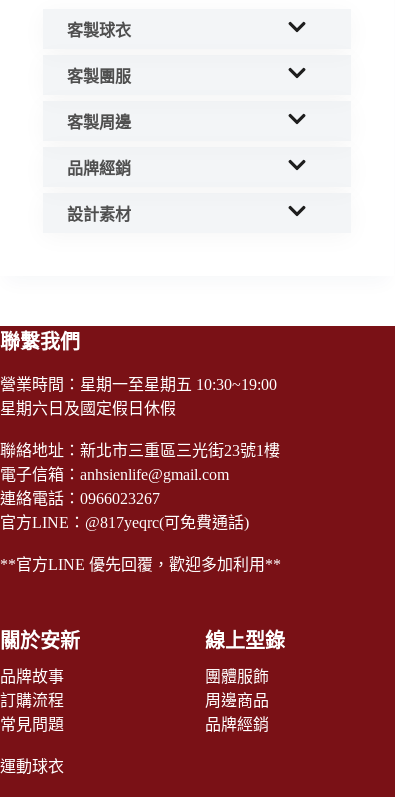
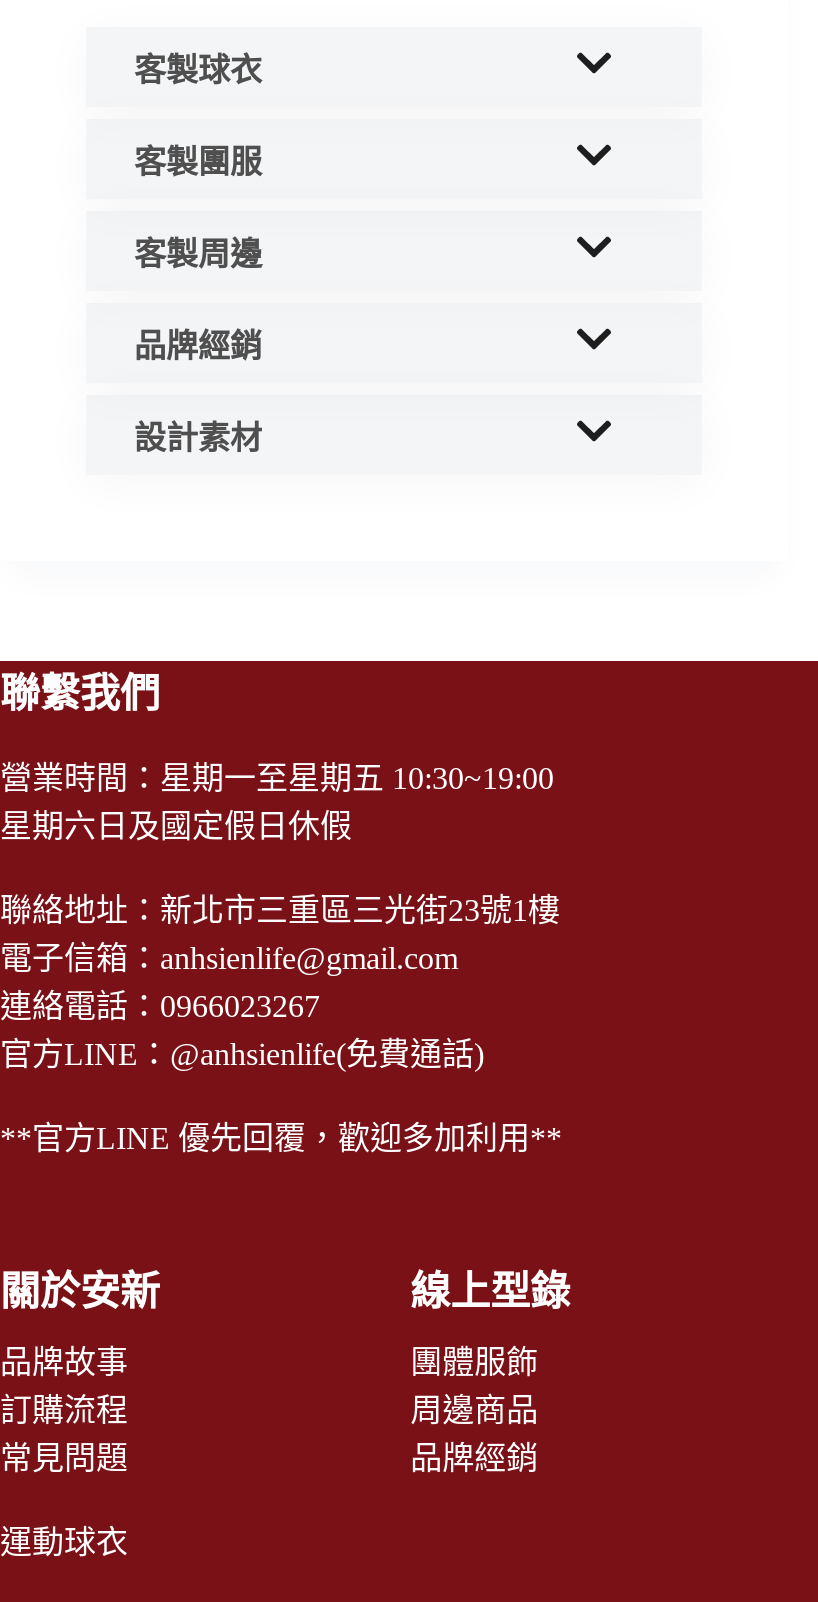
- 官方LINE：@817yeqrc(可免費通話)
+ 官方LINE：@anhsienlife(免費通話)
